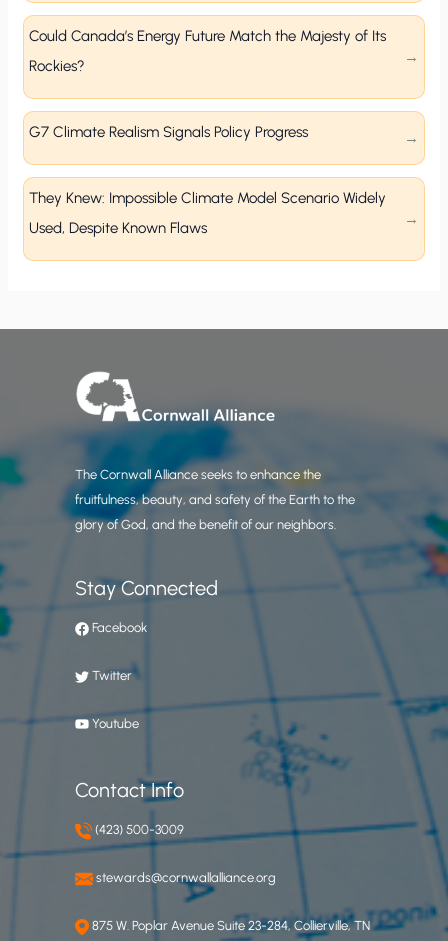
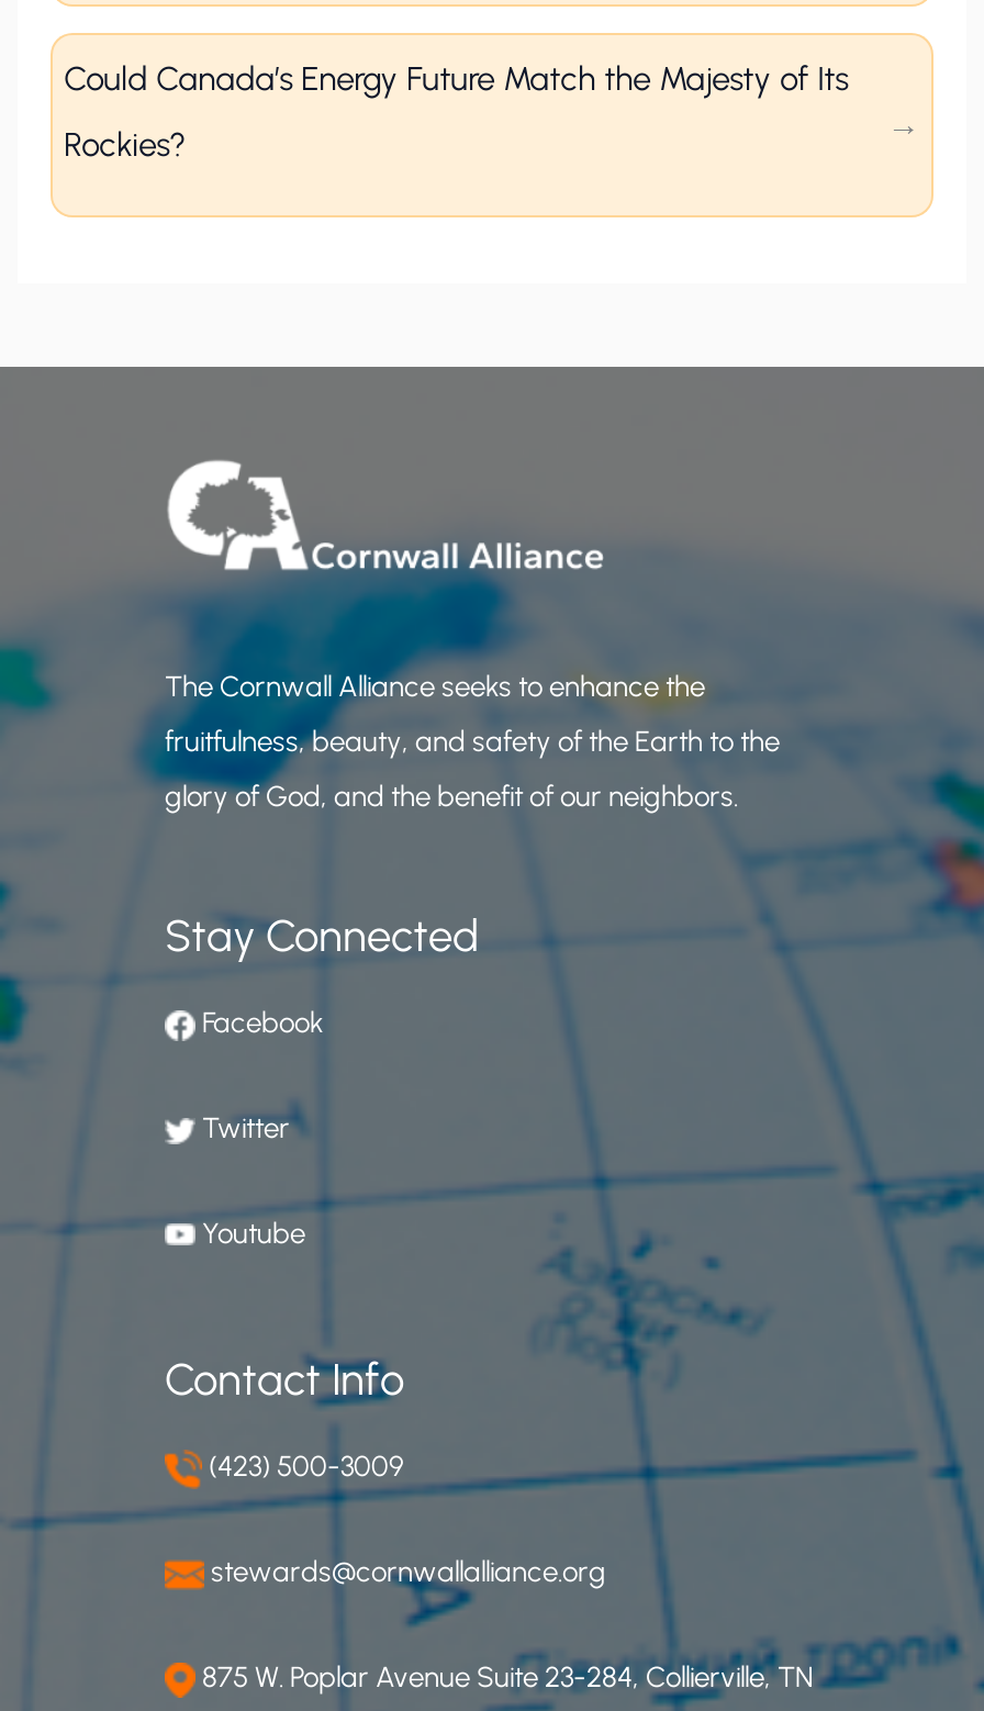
- G7 Climate Realism Signals Policy Progress

- They Knew: Impossible Climate Model Scenario Widely
- Used, Despite Known Flaws
